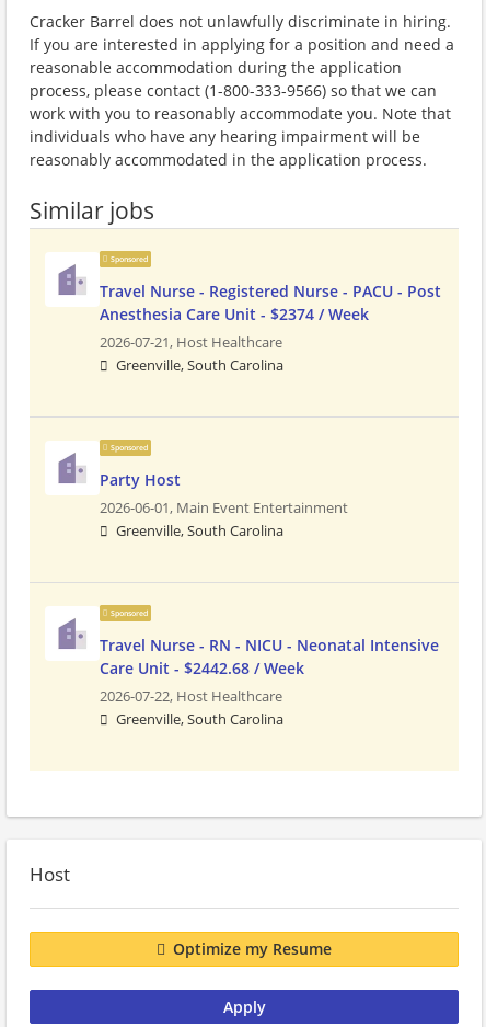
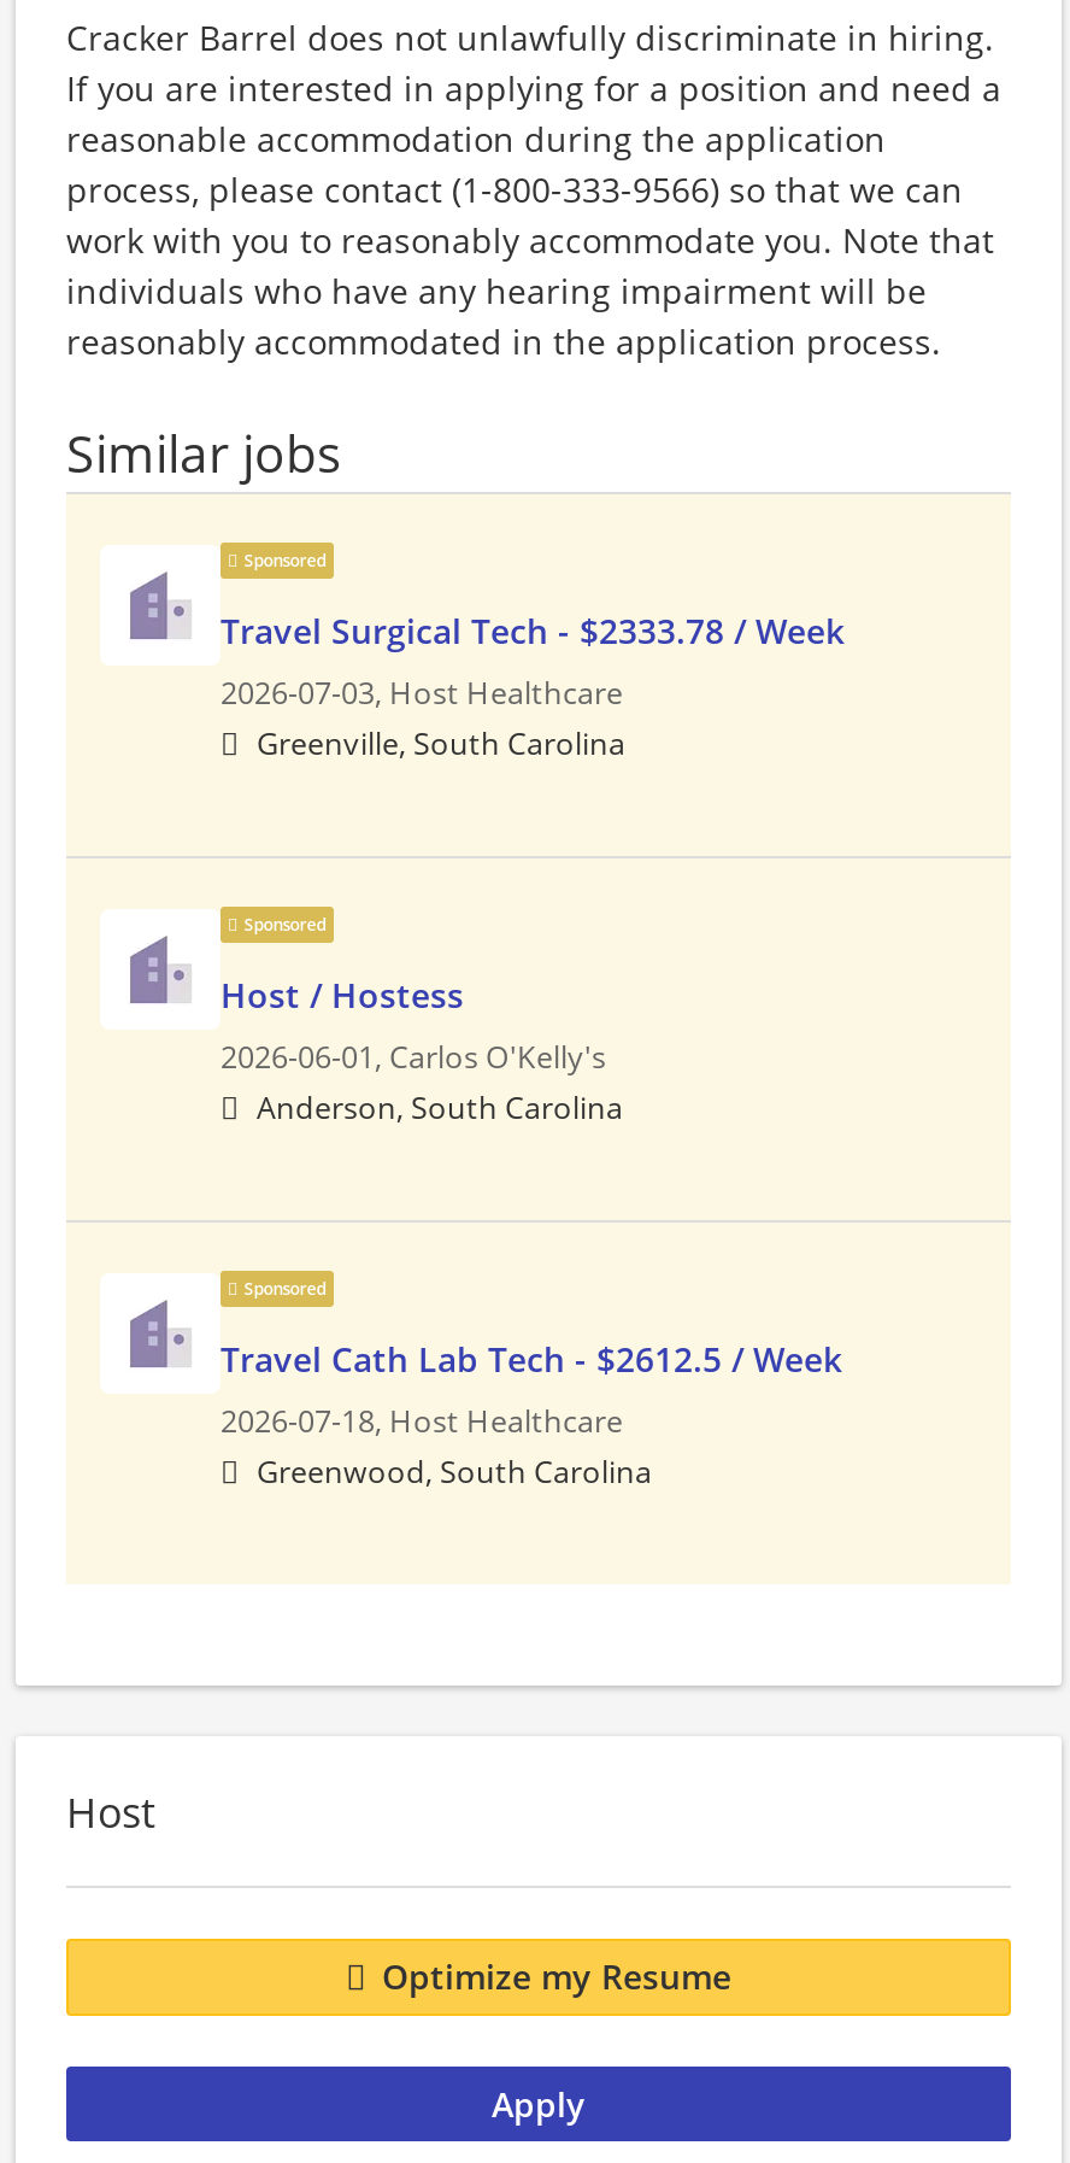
- Travel Nurse - Registered Nurse - PACU - Post
- Anesthesia Care Unit - $2374 / Week
- 2026-07-21, Host Healthcare
+ Travel Surgical Tech - $2333.78 / Week
+ 2026-07-03, Host Healthcare

- Party Host
- 2026-06-01, Main Event Entertainment
- Greenville, South Carolina
+ Host / Hostess
+ 2026-06-01, Carlos O'Kelly's
+ Anderson, South Carolina

- Travel Nurse - RN - NICU - Neonatal Intensive
- Care Unit - $2442.68 / Week
- 2026-07-22, Host Healthcare
- Greenville, South Carolina
+ Travel Cath Lab Tech - $2612.5 / Week
+ 2026-07-18, Host Healthcare
+ Greenwood, South Carolina
